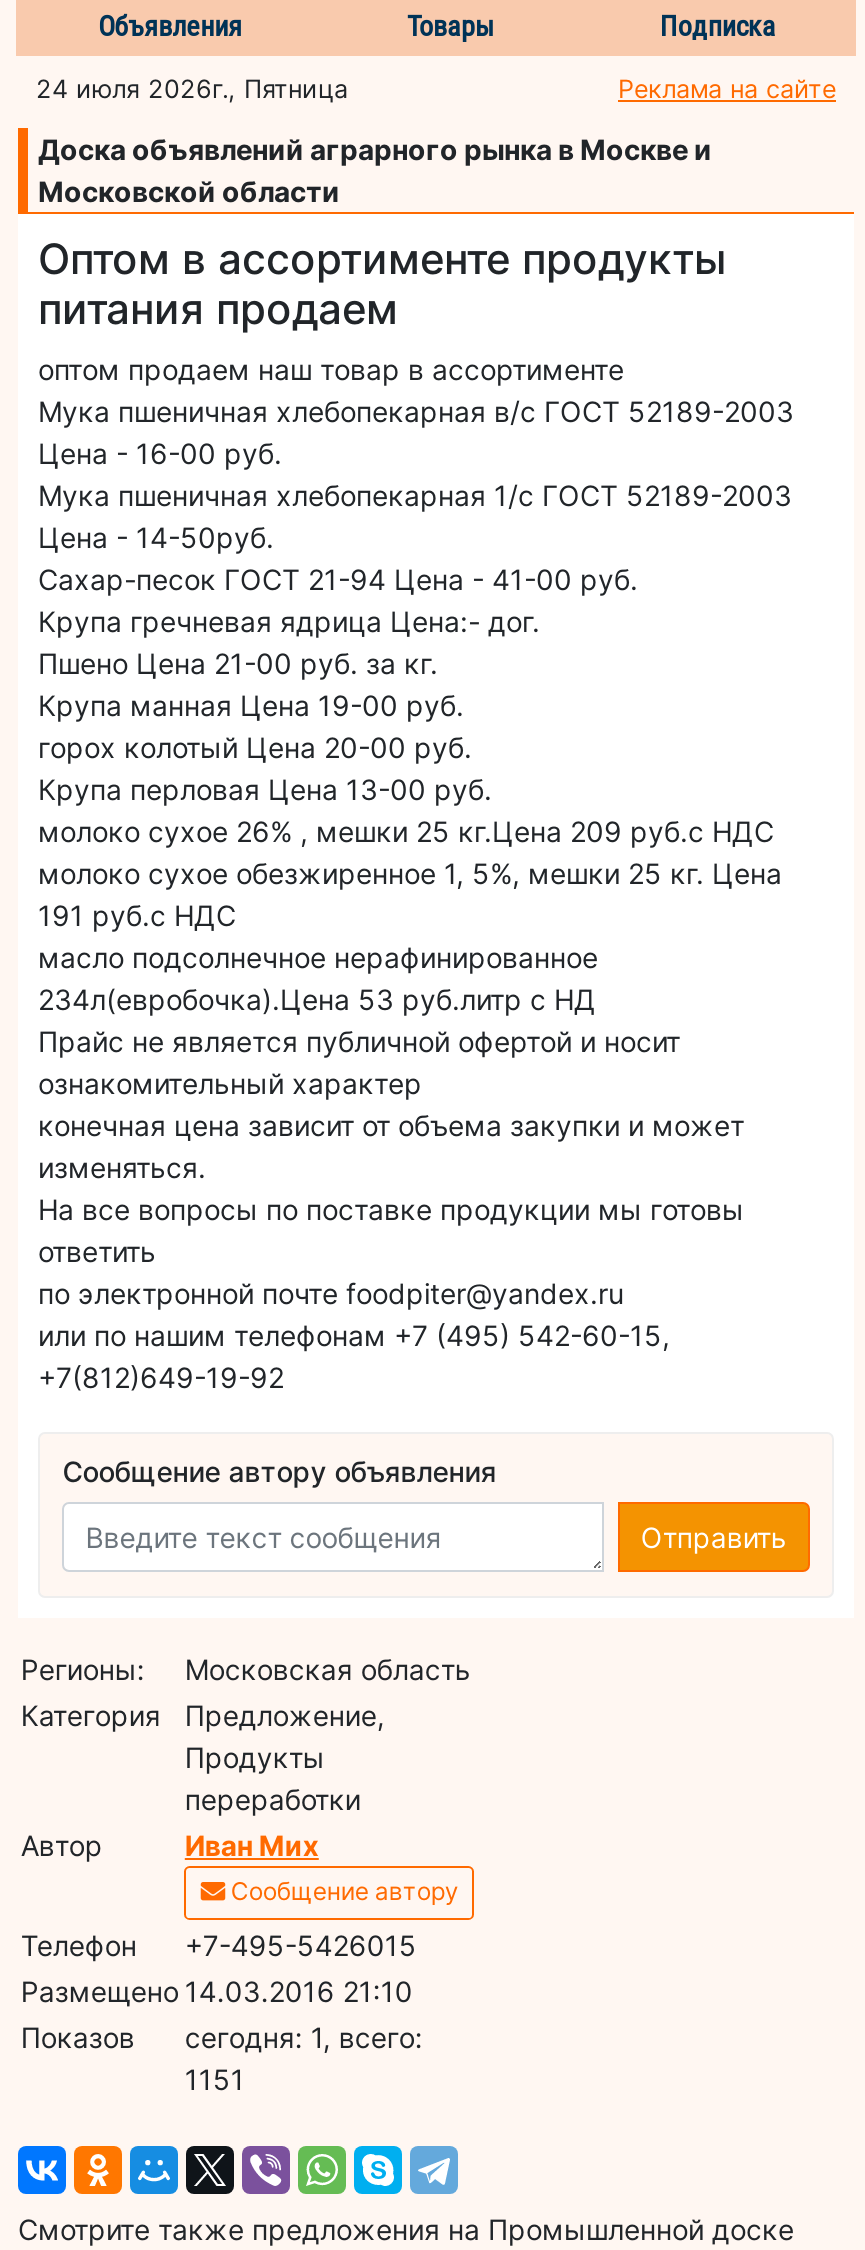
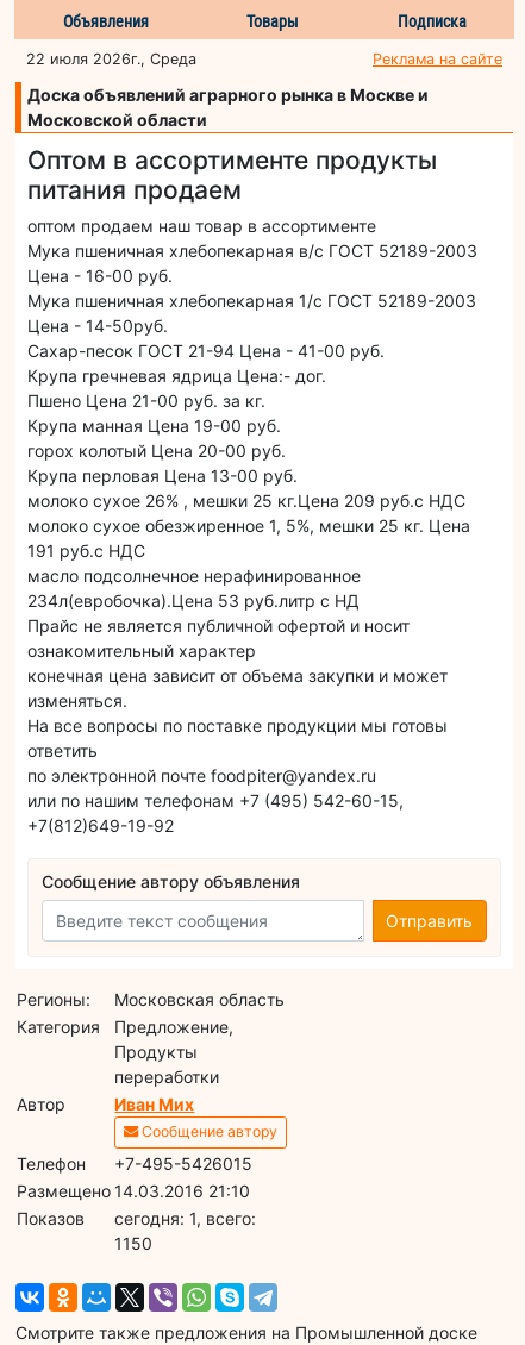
- 24 июля 2026г., Пятница
+ 22 июля 2026г., Среда

- 1151
+ 1150
